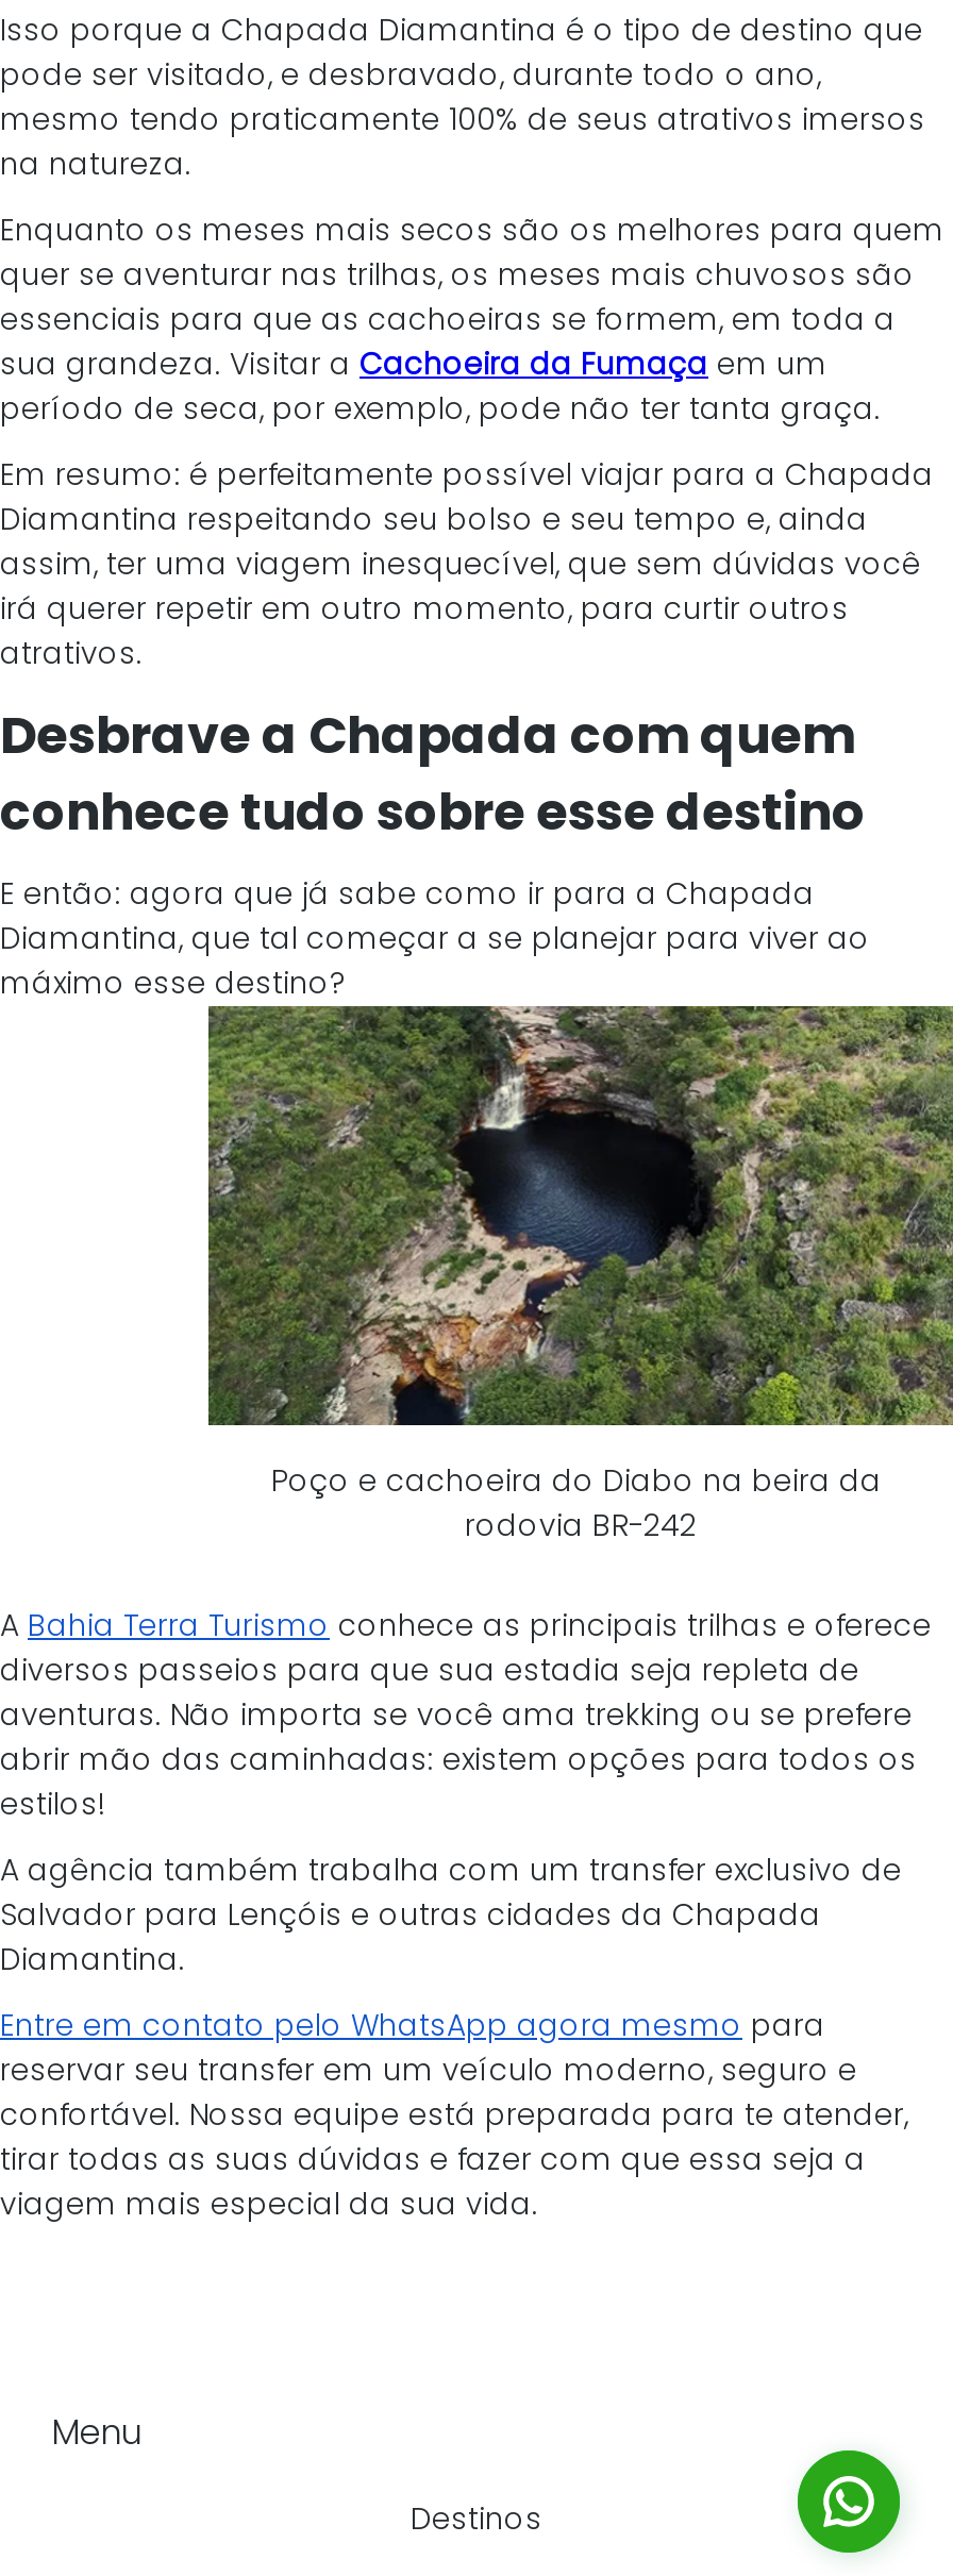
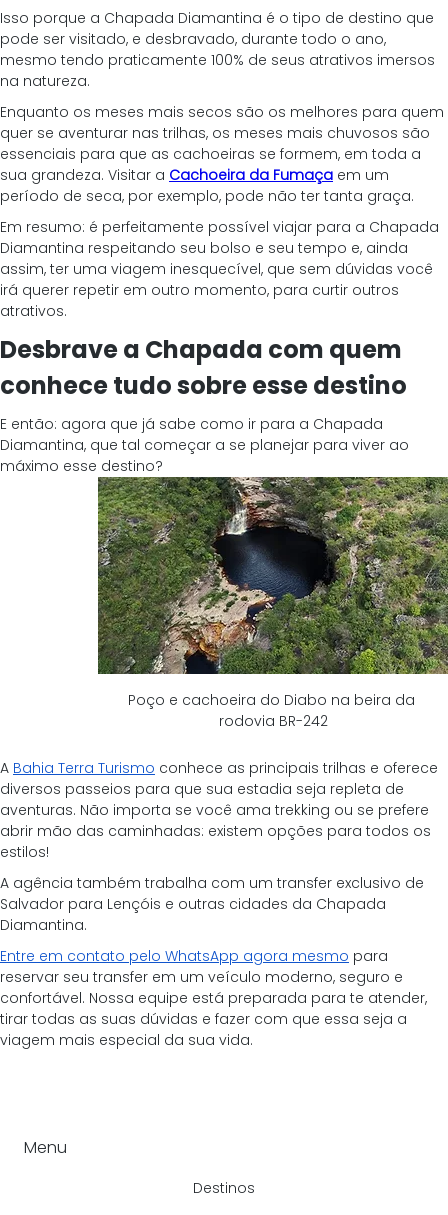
- [image]
